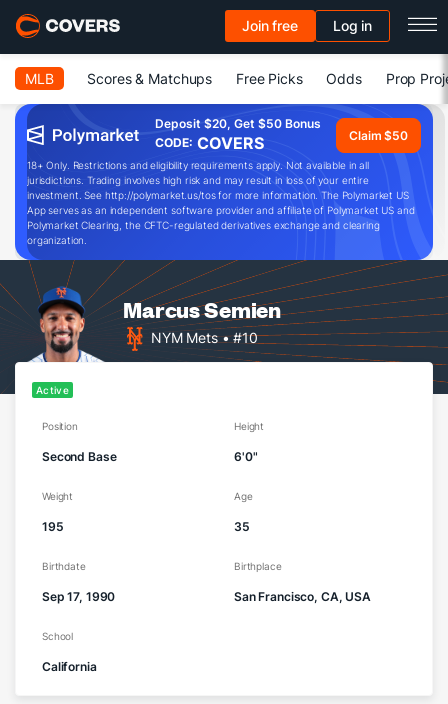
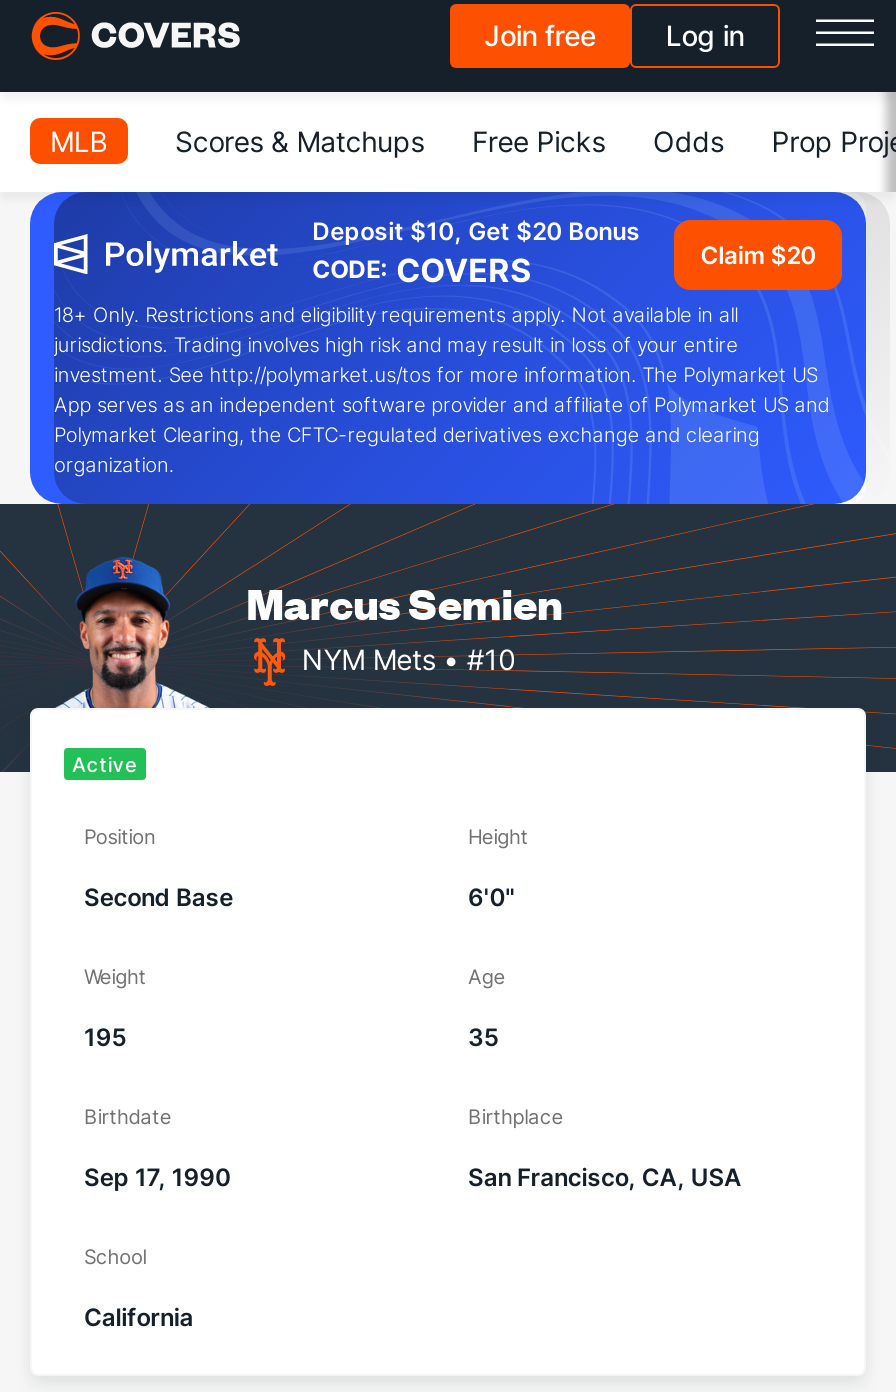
- Deposit $20, Get $50 Bonus
+ Deposit $10, Get $20 Bonus

- Claim $50
+ Claim $20
